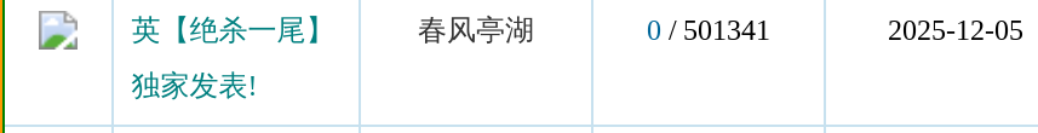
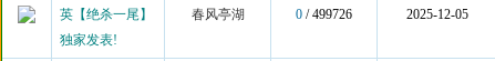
- 0 / 501341
+ 0 / 499726
